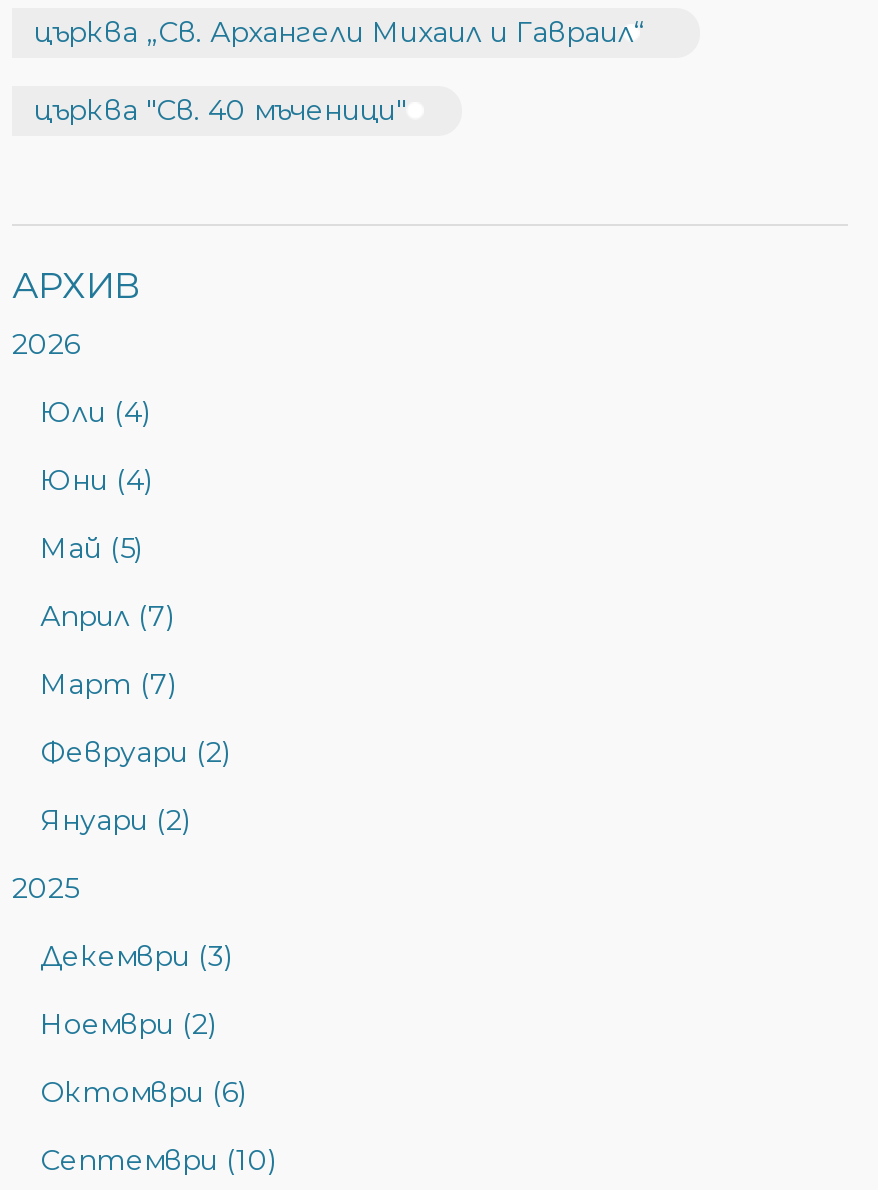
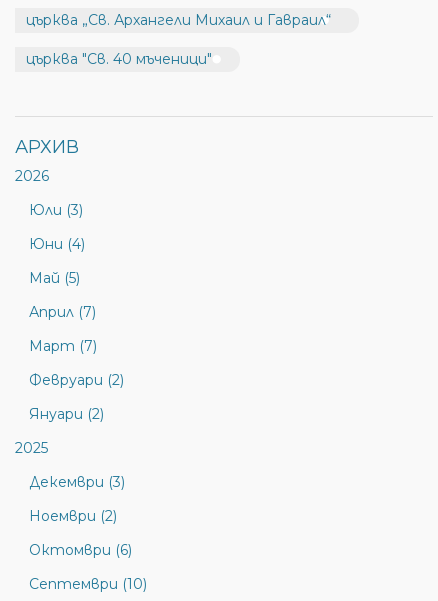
- Юли (4)
+ Юли (3)
